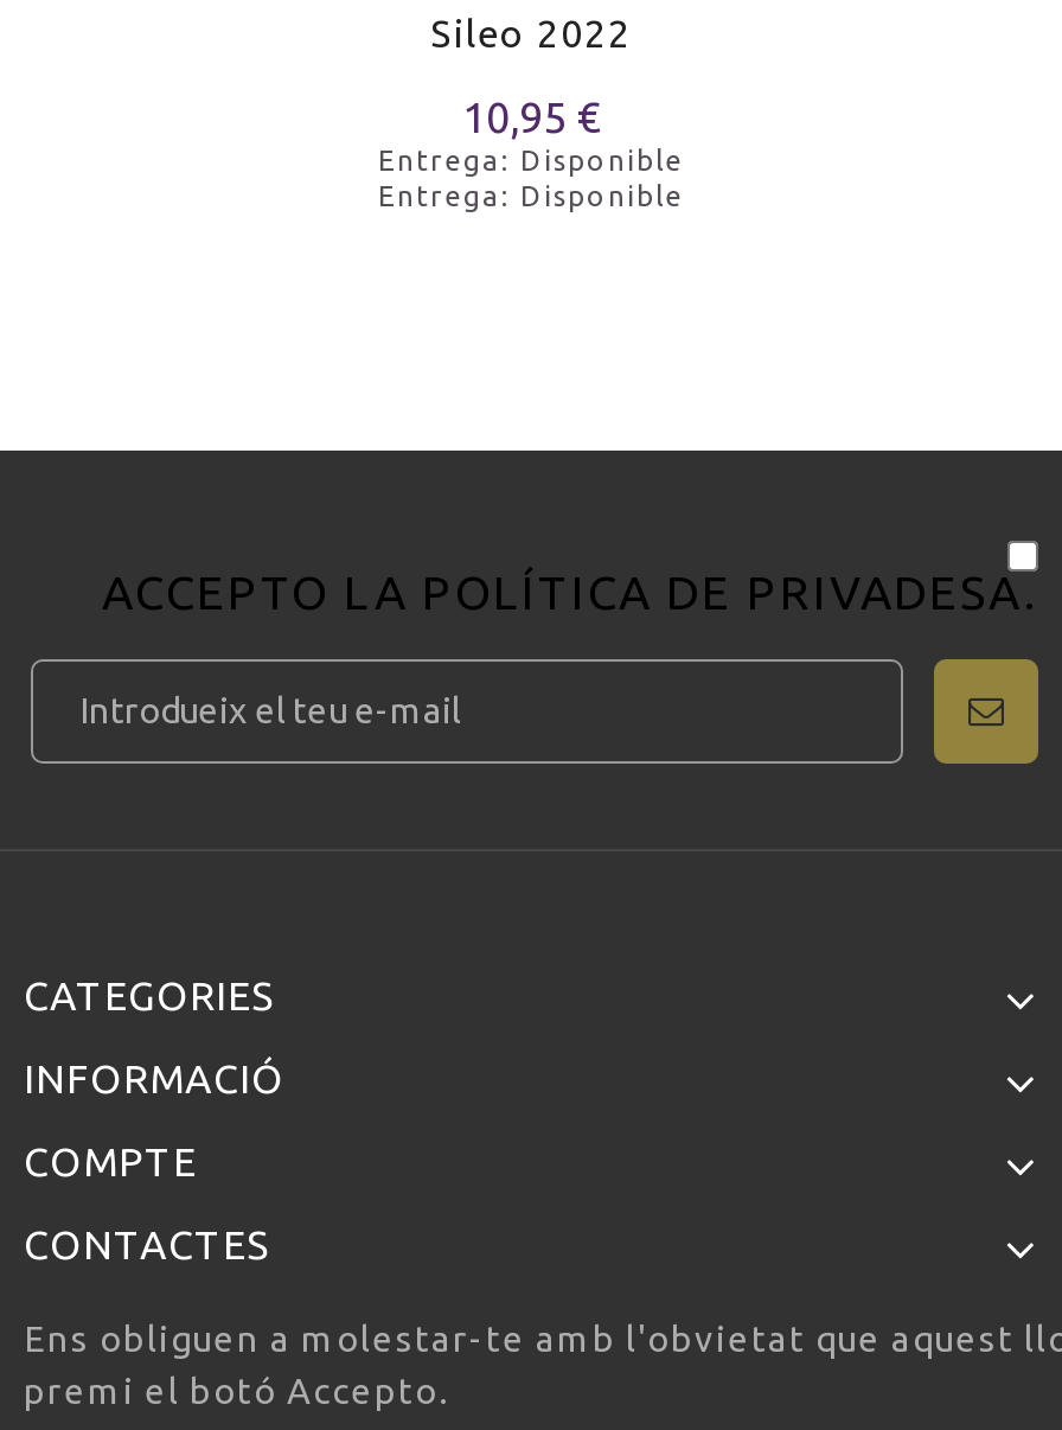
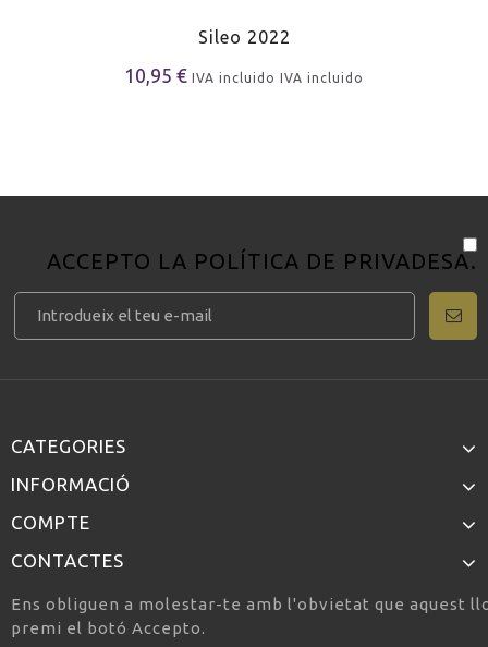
- 10,95 €
- Entrega: Disponible
- Entrega: Disponible
+ 10,95 € IVA incluido IVA incluido
